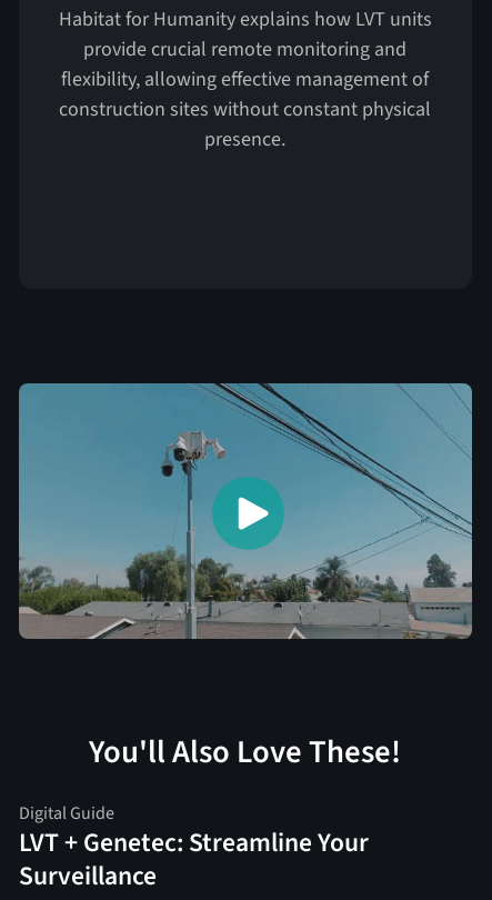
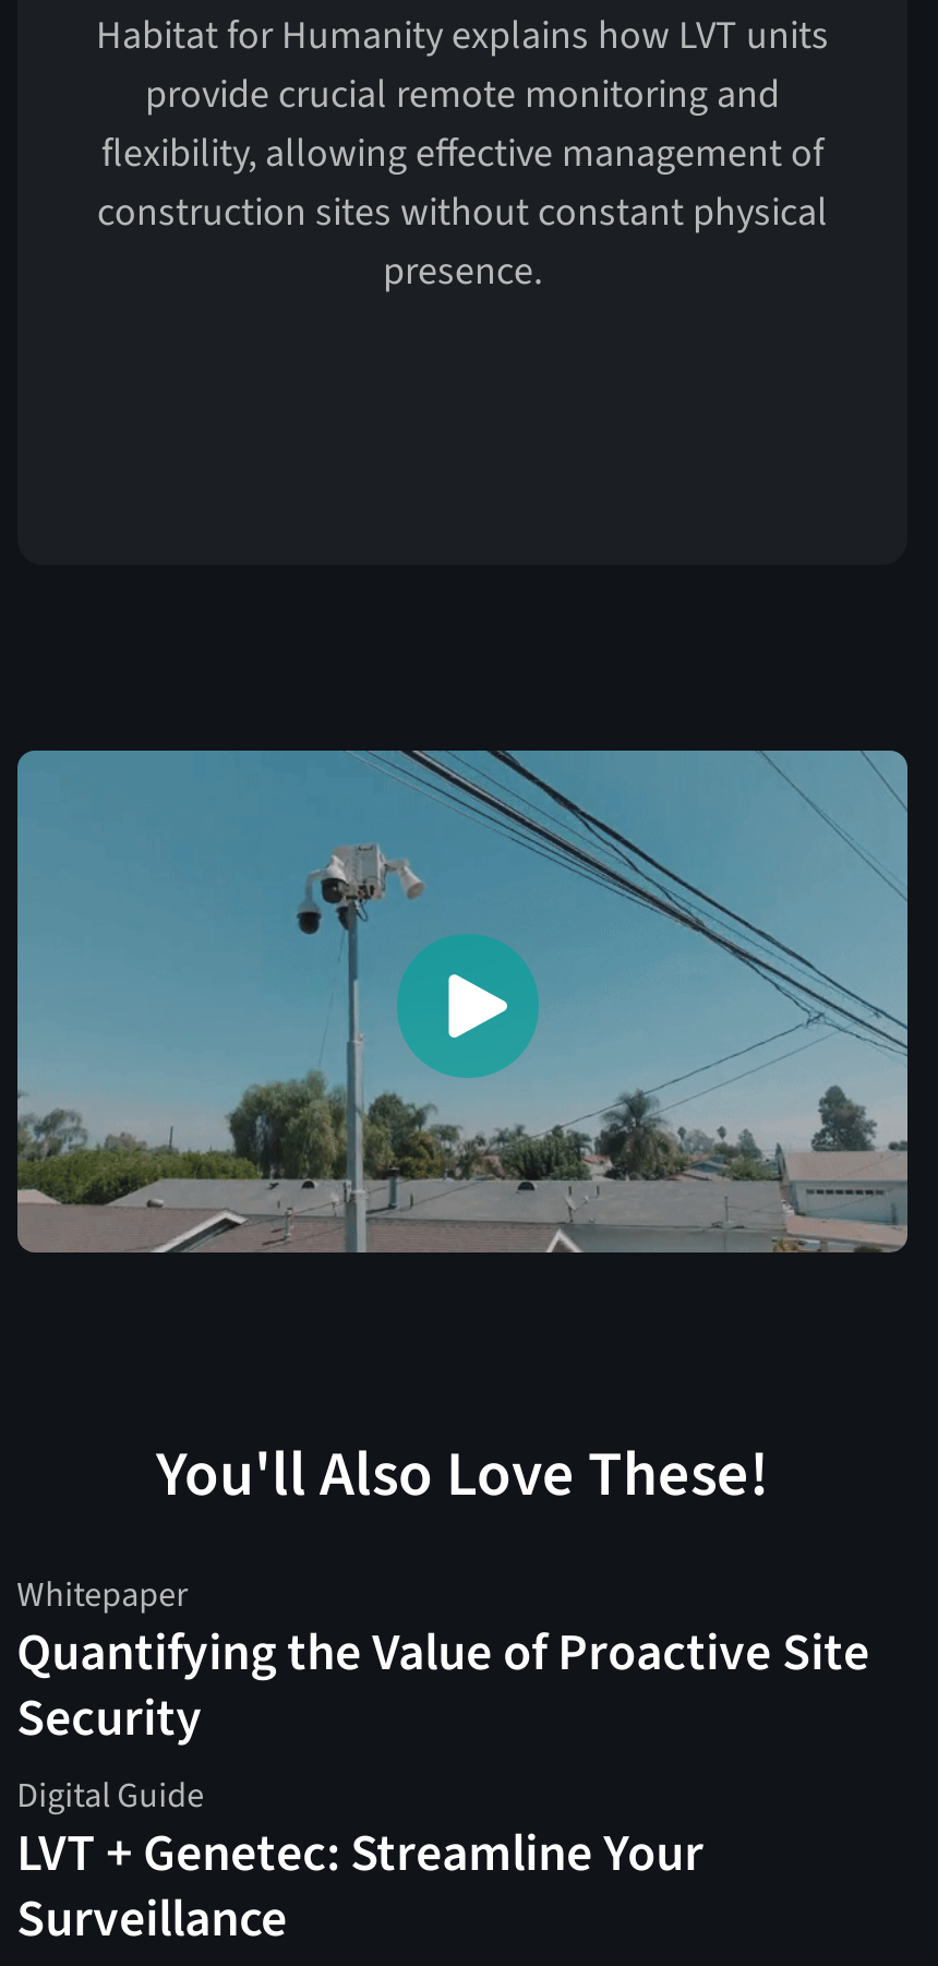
+ Whitepaper
+ Quantifying the Value of Proactive Site
+ Security
